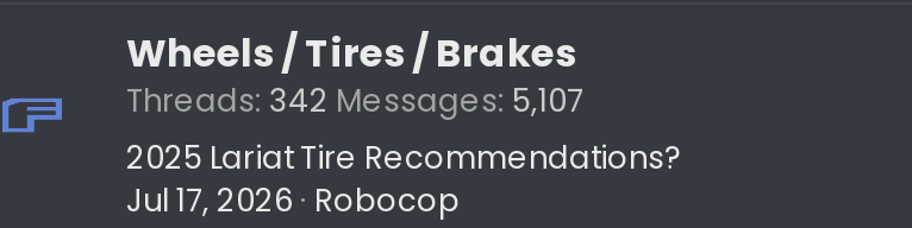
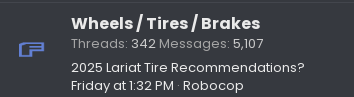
- Jul 17, 2026 Robocop
+ Friday at 1:32 PM Robocop
